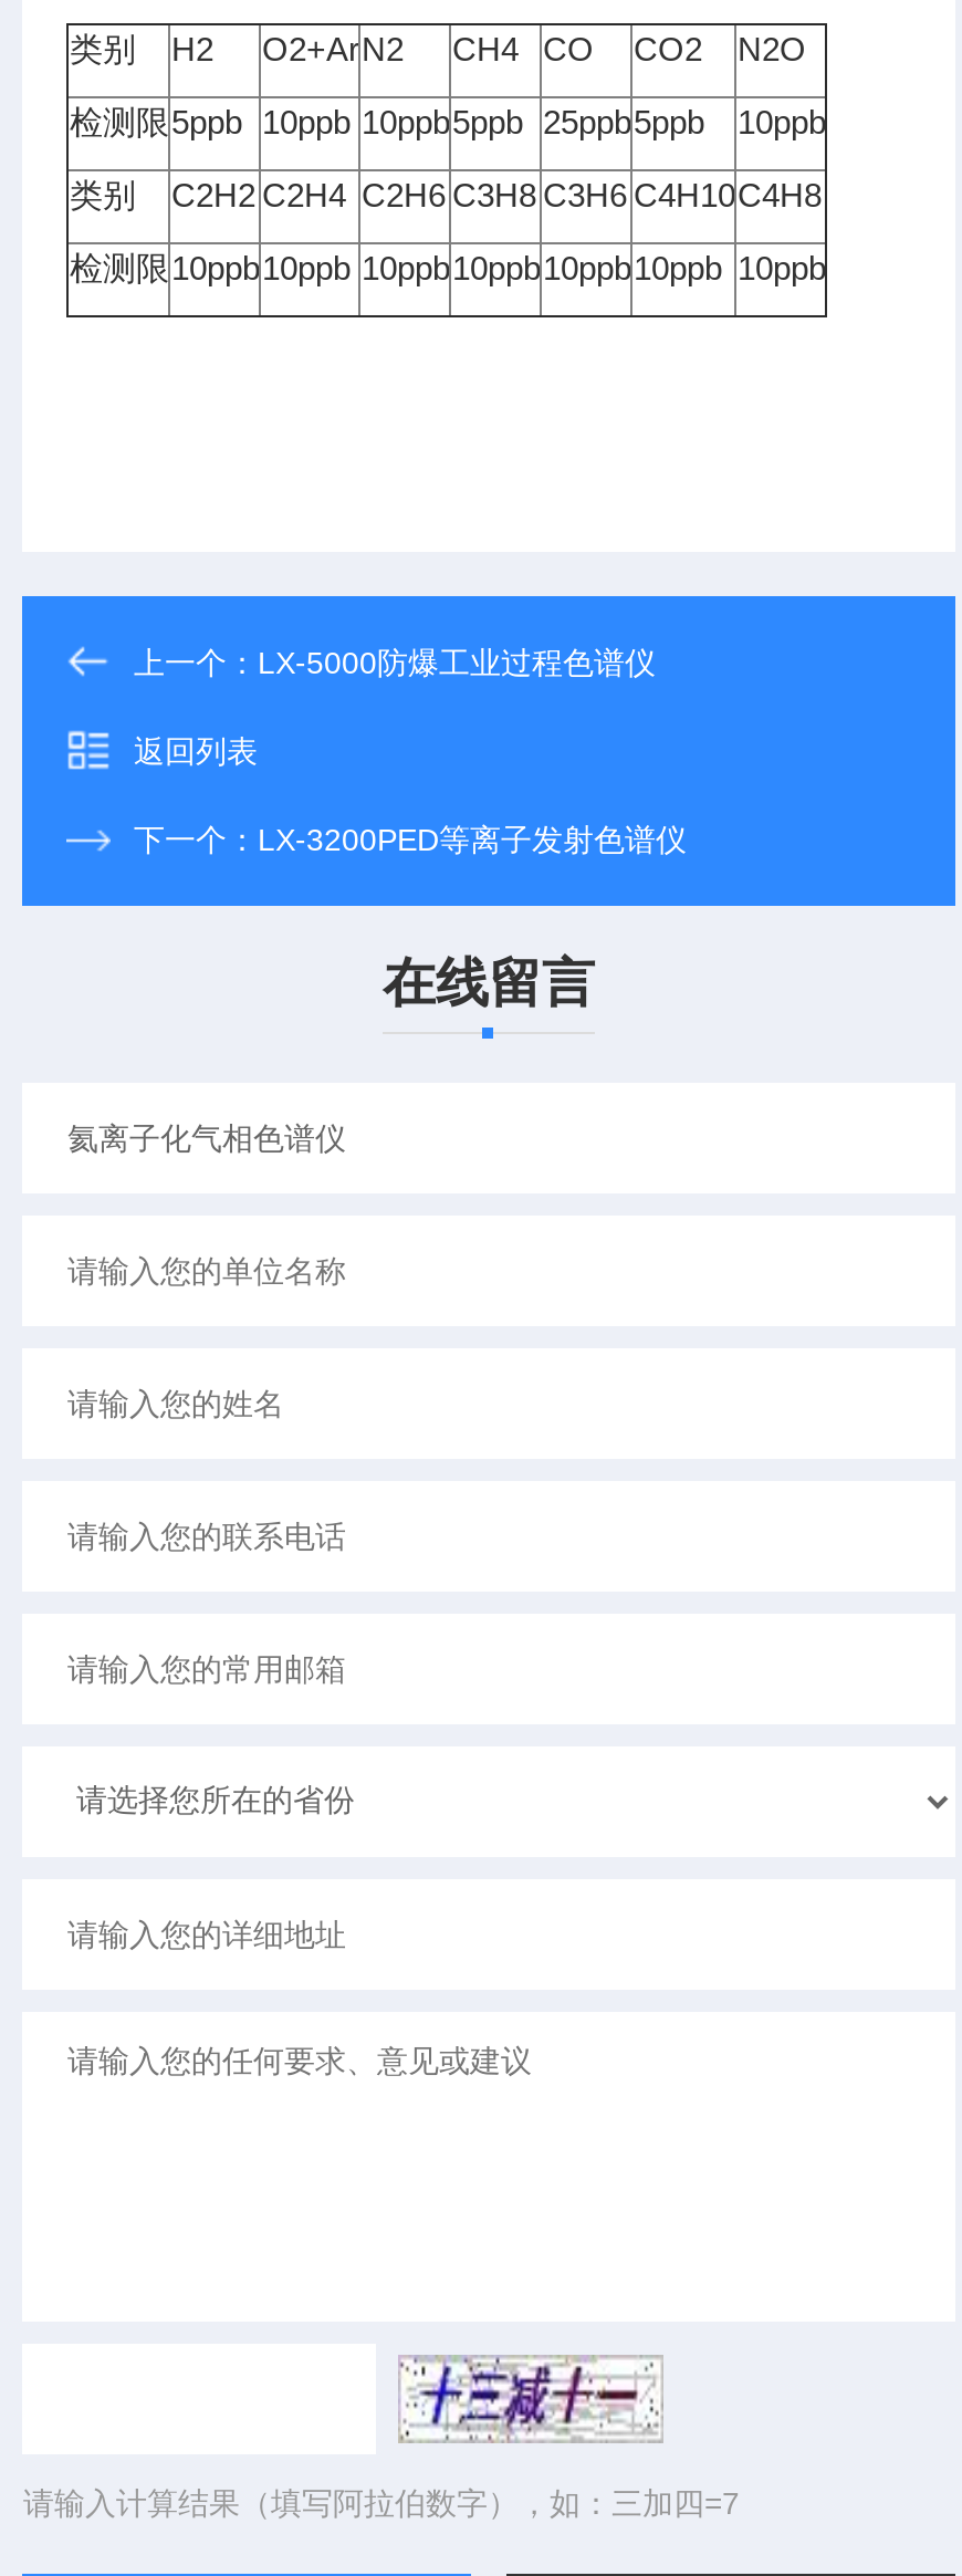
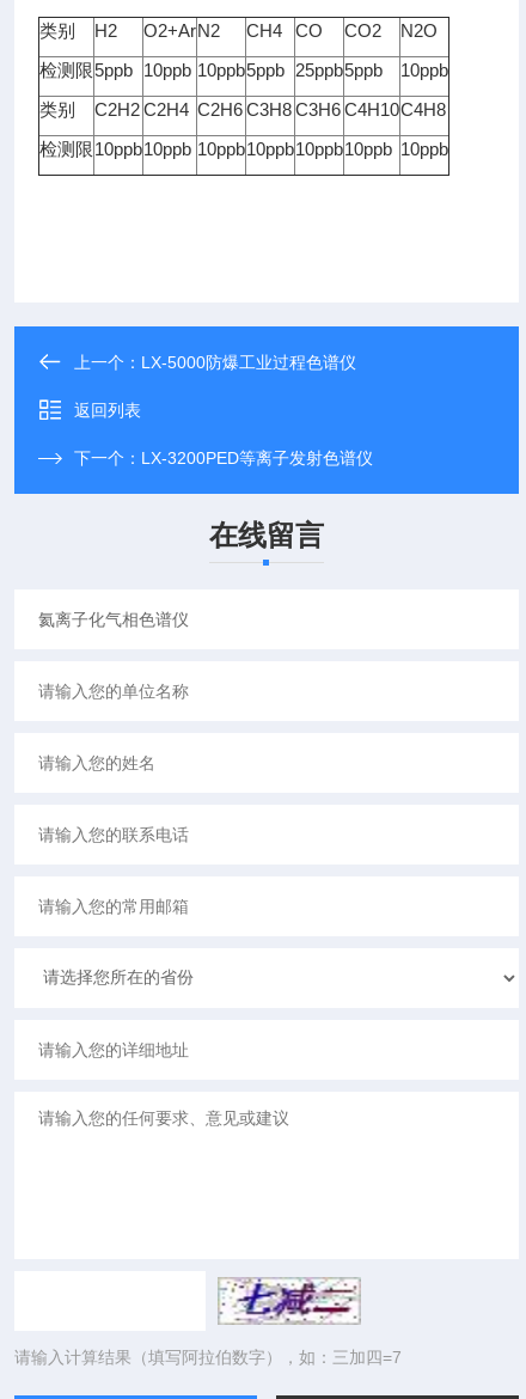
- [image]
+ [image]
